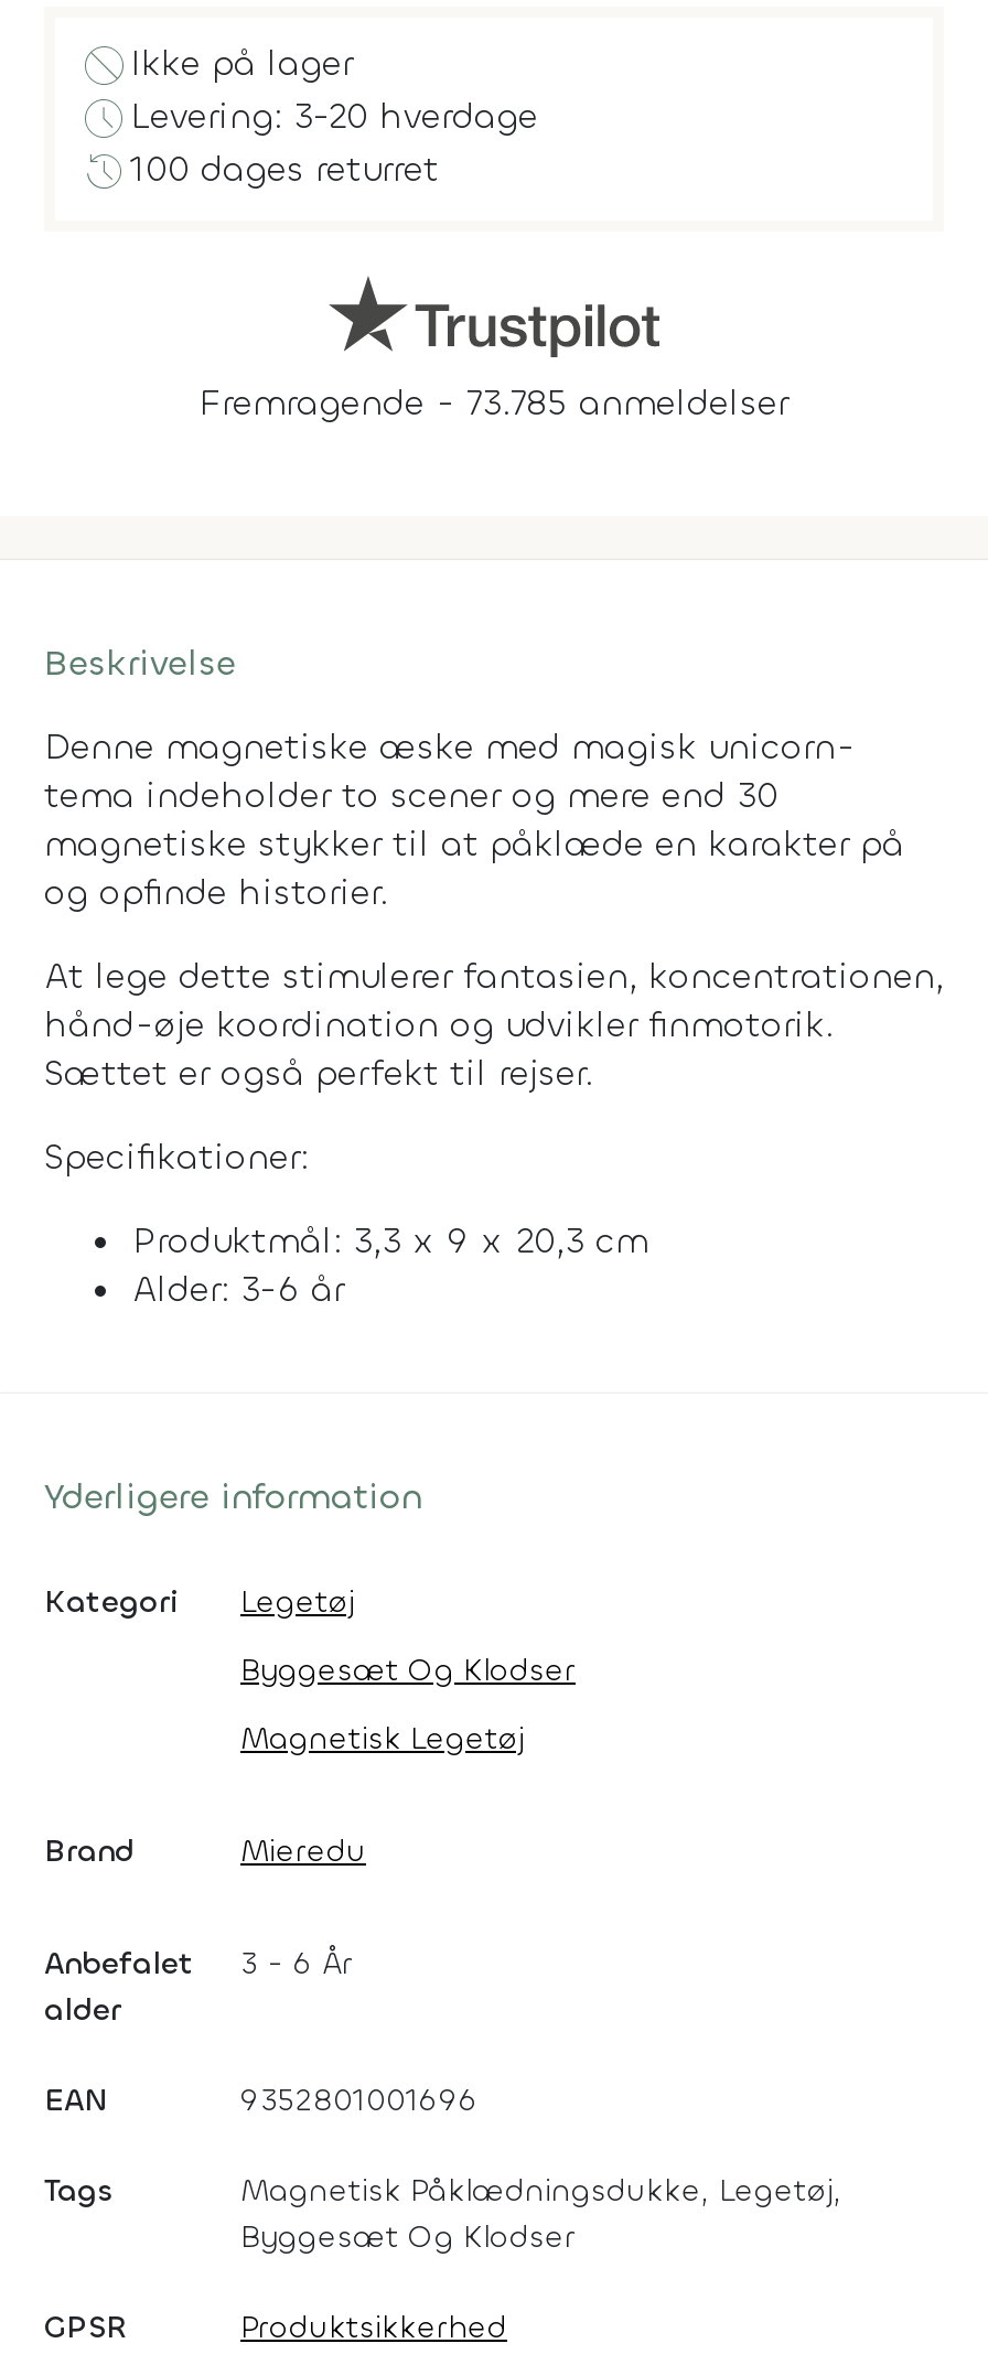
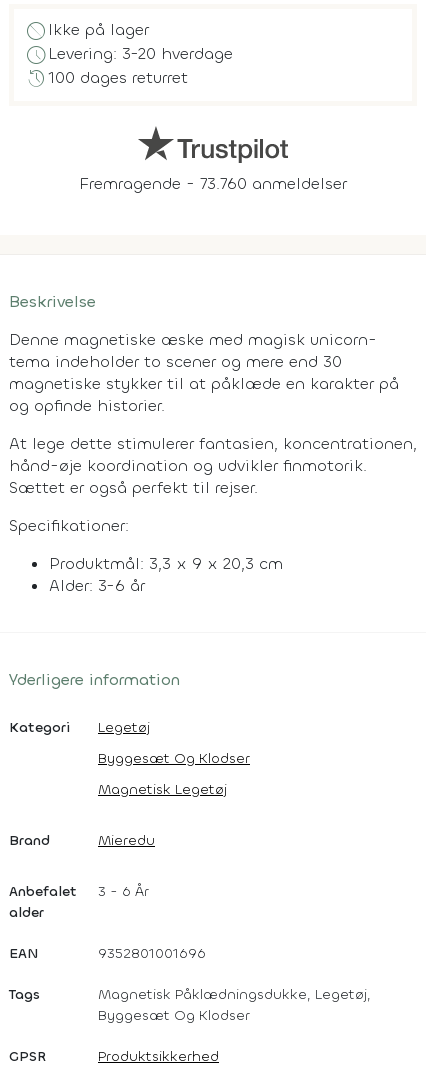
- Fremragende - 73.785 anmeldelser
+ Fremragende - 73.760 anmeldelser
